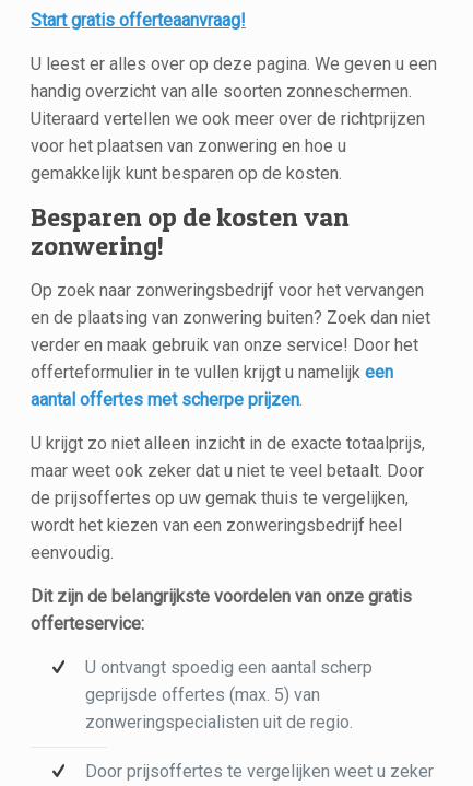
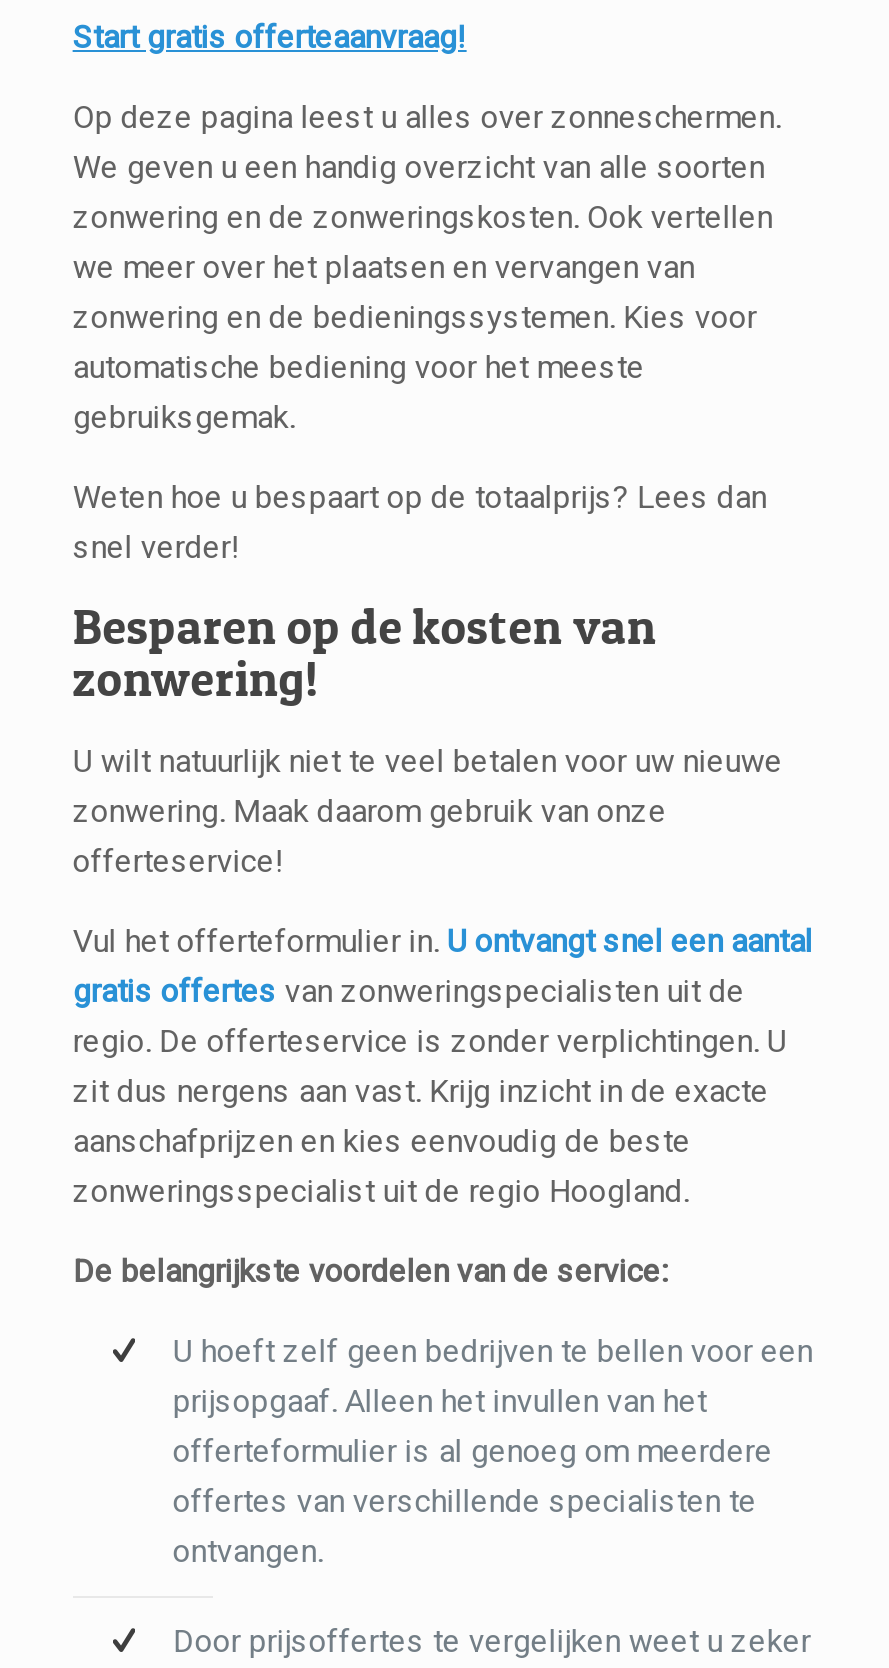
- U leest er alles over op deze pagina. We geven u een
- handig overzicht van alle soorten zonneschermen.
- Uiteraard vertellen we ook meer over de richtprijzen
- voor het plaatsen van zonwering en hoe u
- gemakkelijk kunt besparen op de kosten.
+ Op deze pagina leest u alles over zonneschermen.
+ We geven u een handig overzicht van alle soorten
+ zonwering en de zonweringskosten. Ook vertellen
+ we meer over het plaatsen en vervangen van
+ zonwering en de bedieningssystemen. Kies voor
+ automatische bediening voor het meeste
+ gebruiksgemak.
+ Weten hoe u bespaart op de totaalprijs? Lees dan
+ snel verder!

- Op zoek naar zonweringsbedrijf voor het vervangen
- en de plaatsing van zonwering buiten? Zoek dan niet
- verder en maak gebruik van onze service! Door het
- offerteformulier in te vullen krijgt u namelijk een
- aantal offertes met scherpe prijzen.
+ U wilt natuurlijk niet te veel betalen voor uw nieuwe
+ zonwering. Maak daarom gebruik van onze
+ offerteservice!

- U krijgt zo niet alleen inzicht in de exacte totaalprijs,
- maar weet ook zeker dat u niet te veel betaalt. Door
- de prijsoffertes op uw gemak thuis te vergelijken,
- wordt het kiezen van een zonweringsbedrijf heel
- eenvoudig.
+ Vul het offerteformulier in. U ontvangt snel een aantal
+ gratis offertes van zonweringspecialisten uit de
+ regio. De offerteservice is zonder verplichtingen. U
+ zit dus nergens aan vast. Krijg inzicht in de exacte
+ aanschafprijzen en kies eenvoudig de beste
+ zonweringsspecialist uit de regio Hoogland.

- Dit zijn de belangrijkste voordelen van onze gratis
- offerteservice:
+ De belangrijkste voordelen van de service:

- U ontvangt spoedig een aantal scherp
- geprijsde offertes (max. 5) van
- zonweringspecialisten uit de regio.
+ U hoeft zelf geen bedrijven te bellen voor een
+ prijsopgaaf. Alleen het invullen van het
+ offerteformulier is al genoeg om meerdere
+ offertes van verschillende specialisten te
+ ontvangen.
